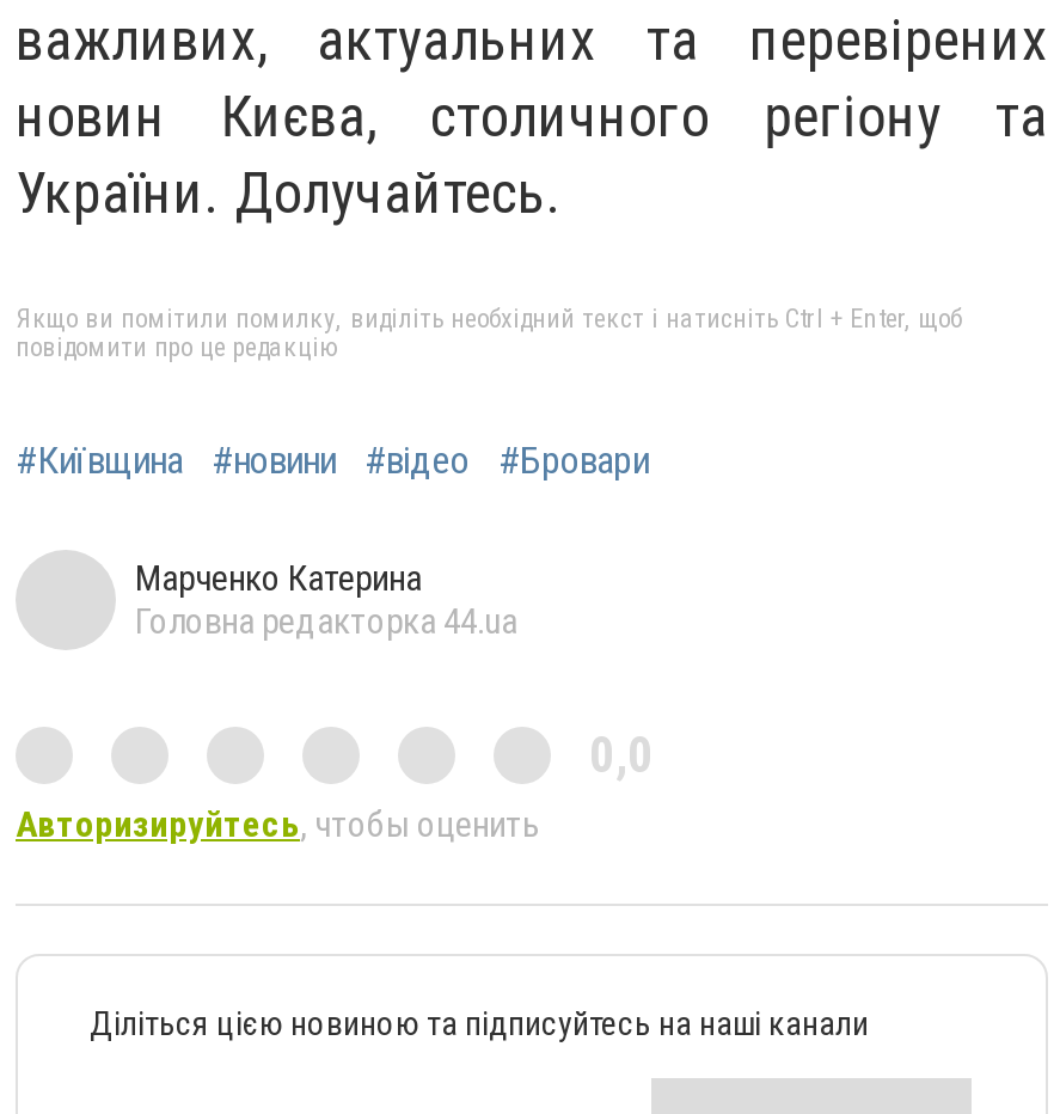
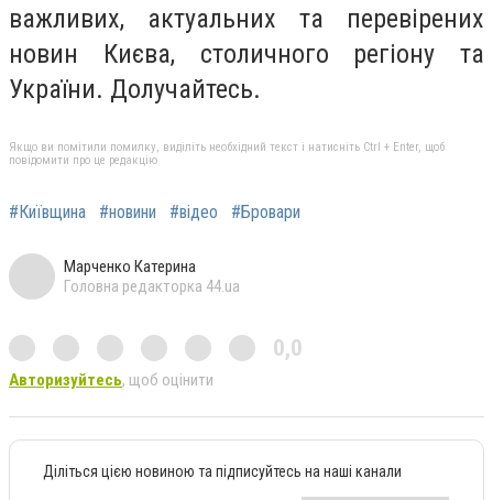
- Авторизируйтесь, чтобы оценить
+ Авторизуйтесь, щоб оцінити
